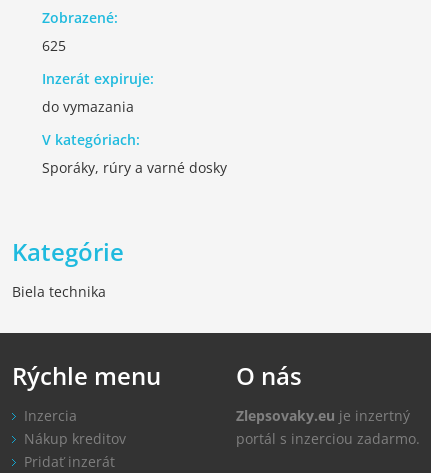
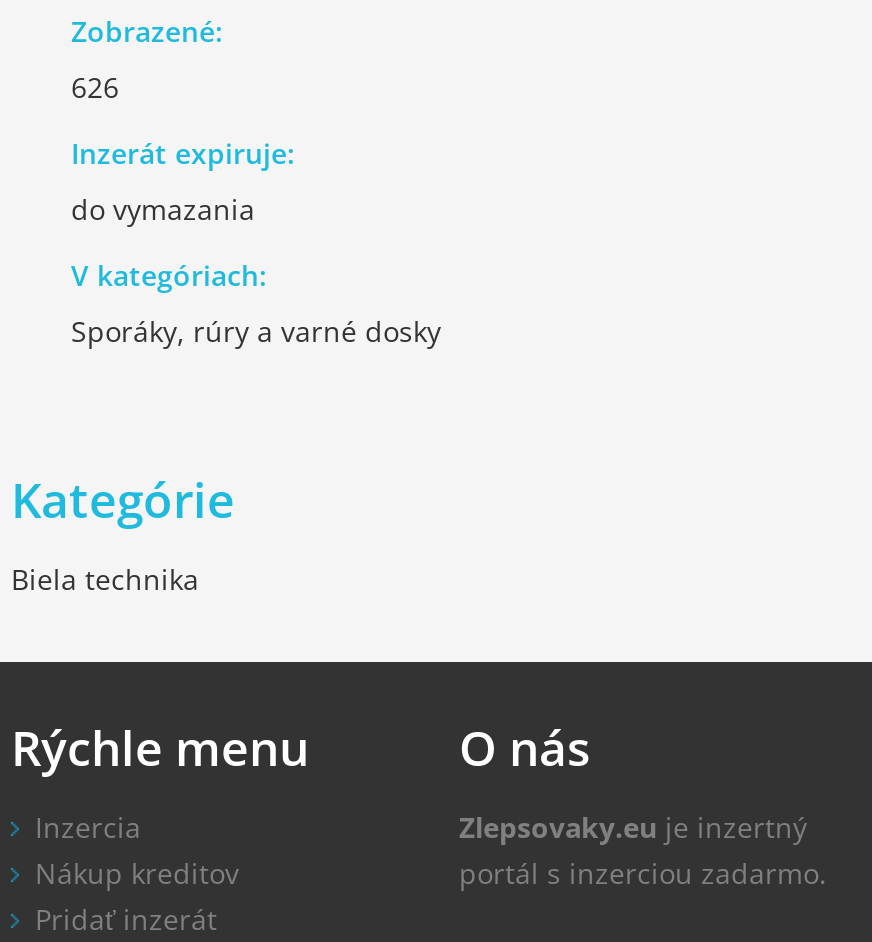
- 625
+ 626
